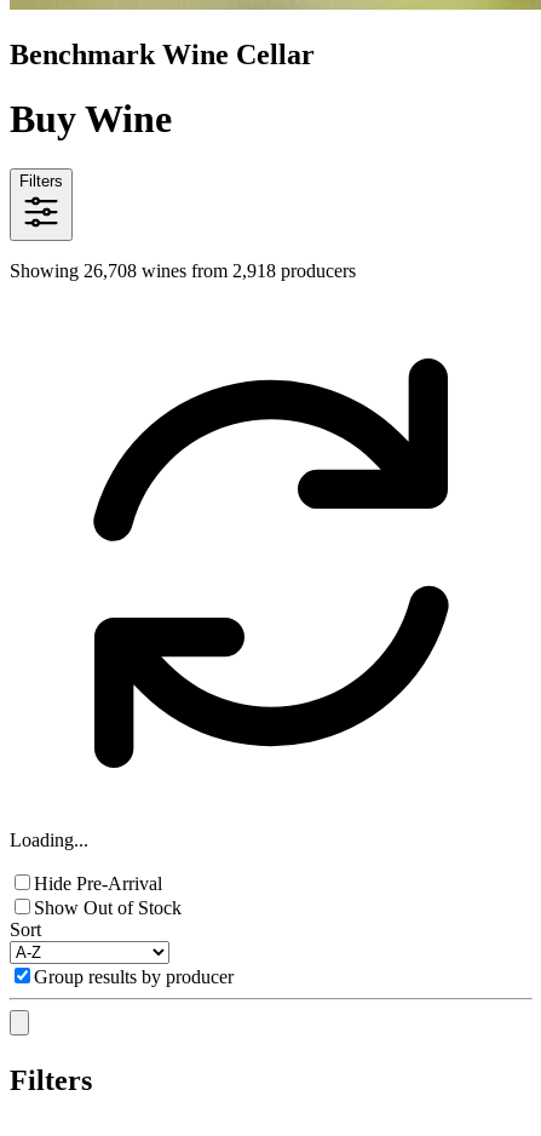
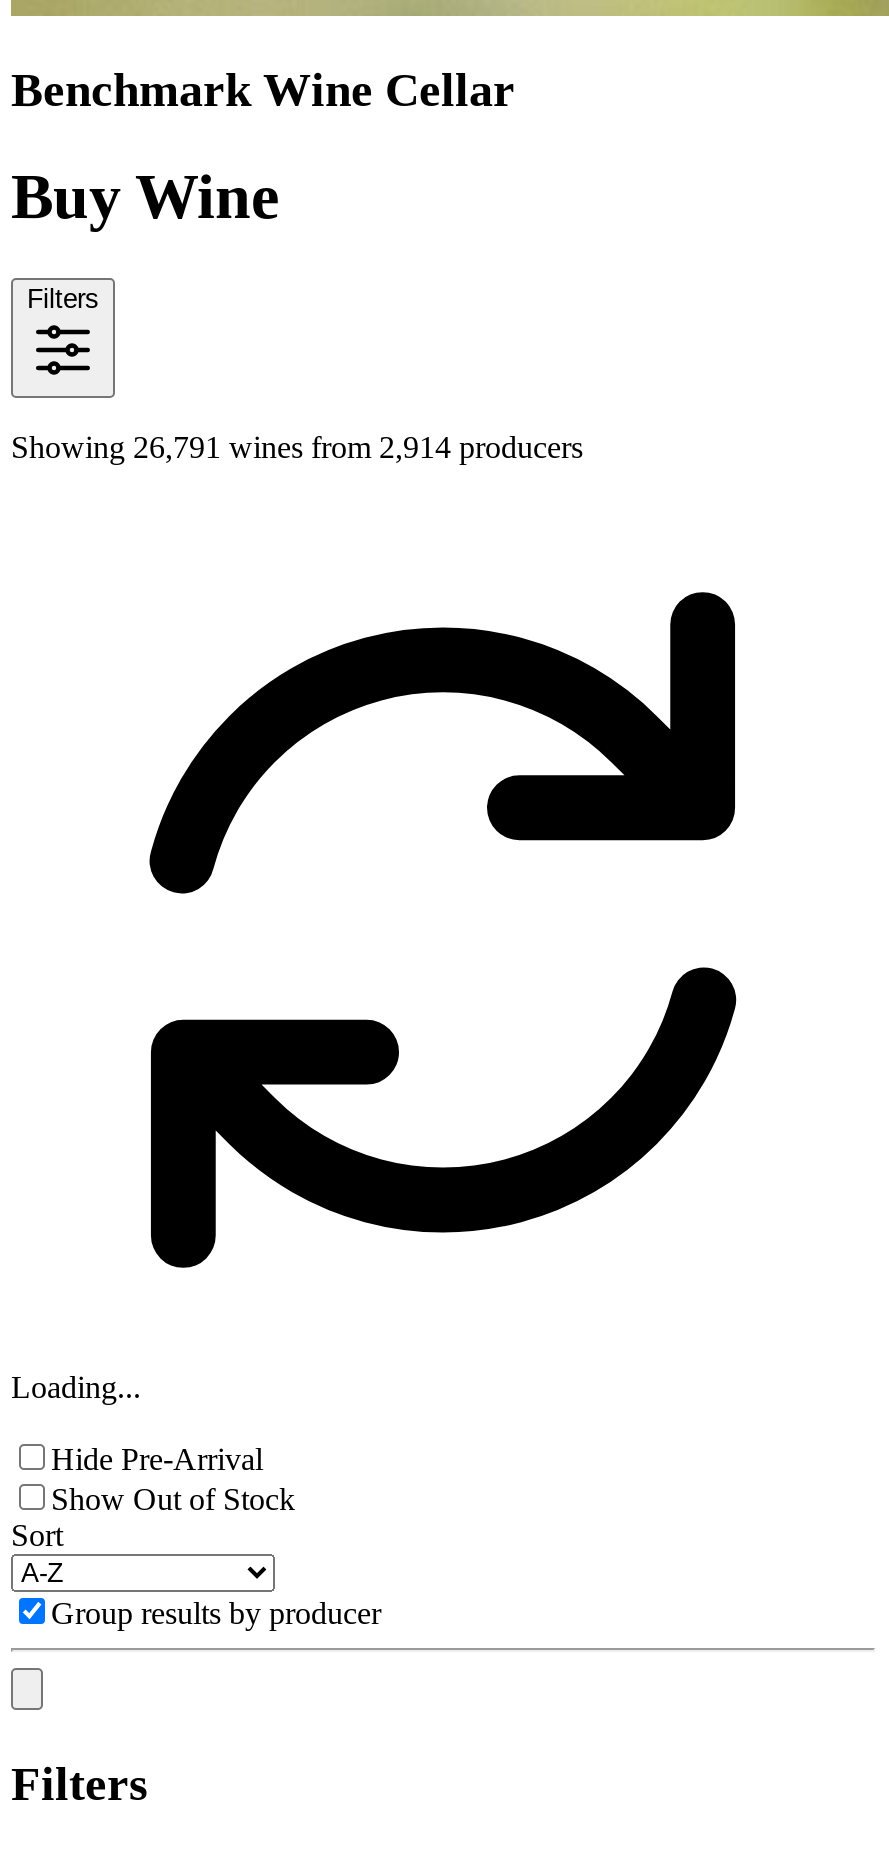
- Showing 26,708 wines from 2,918 producers
+ Showing 26,791 wines from 2,914 producers
